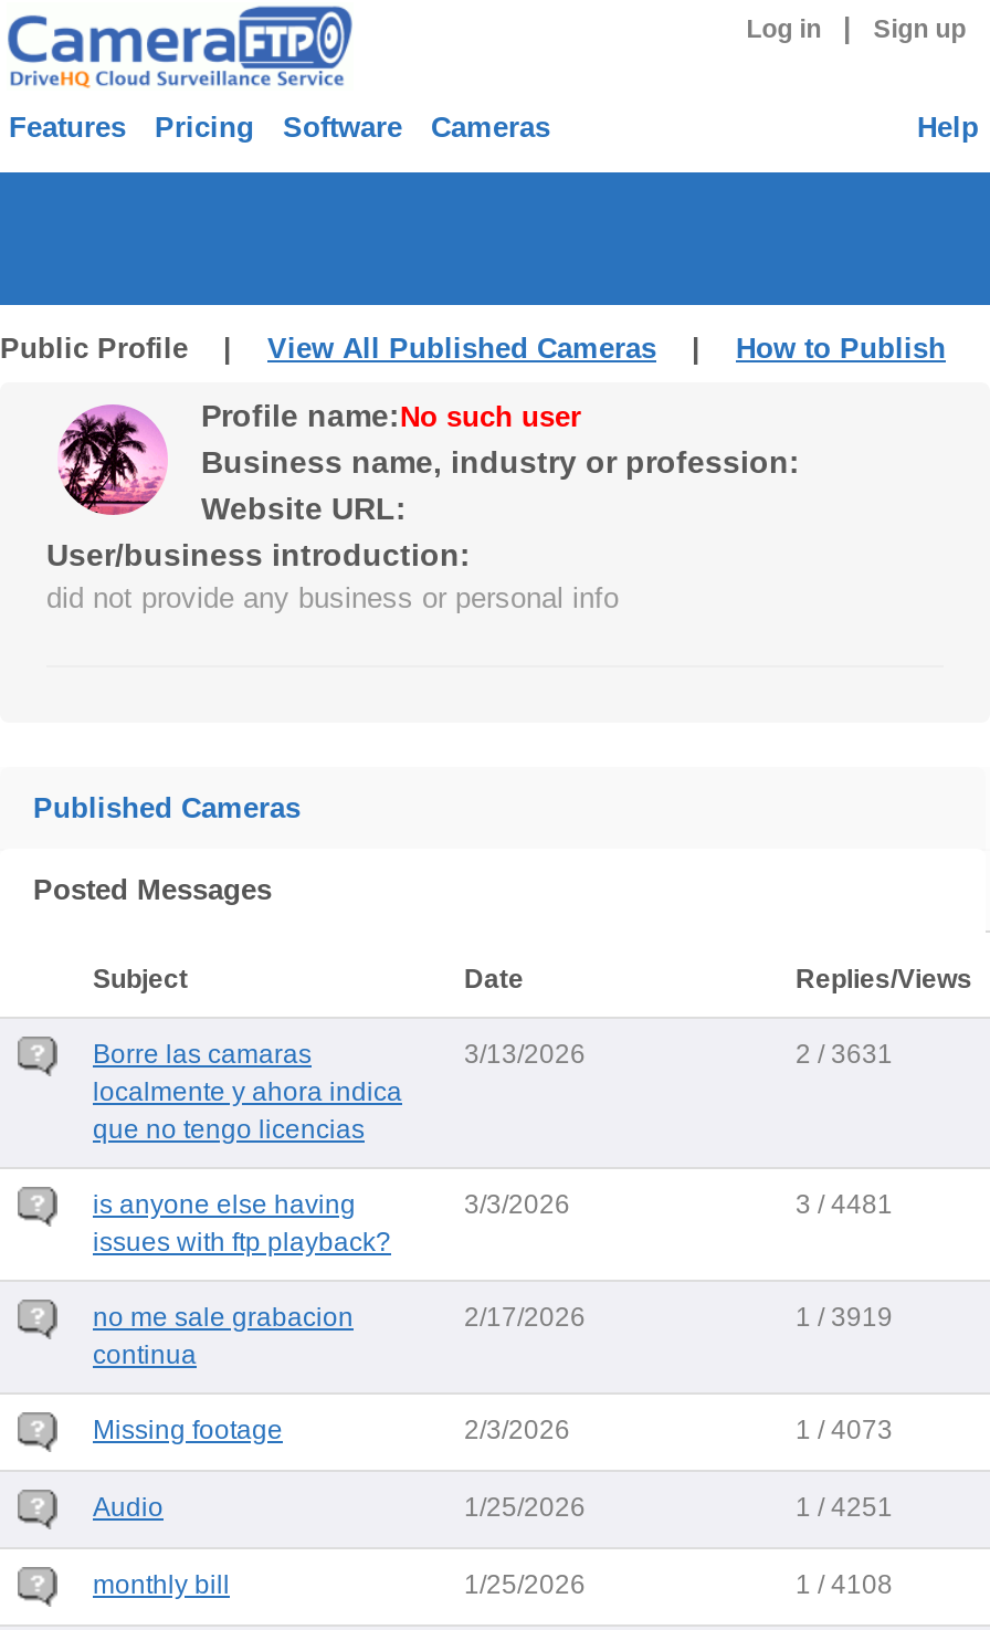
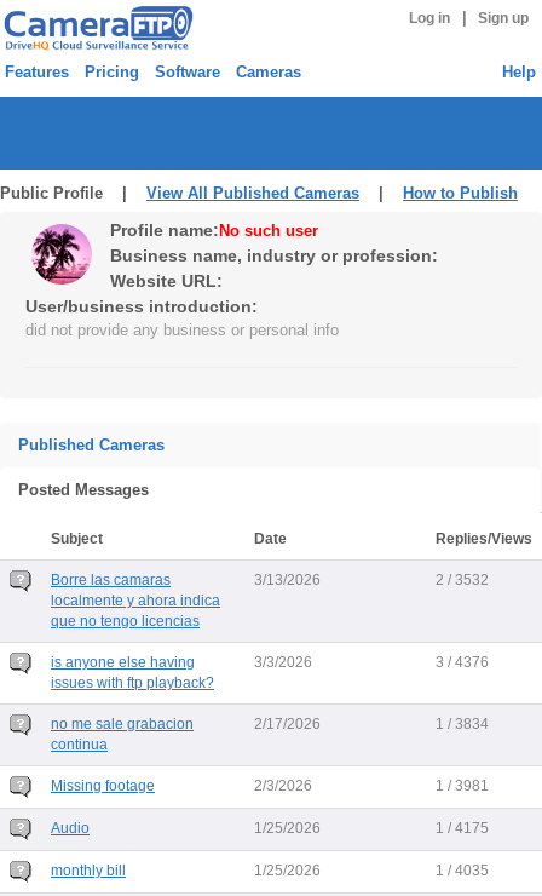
- 2 / 3631
+ 2 / 3532

- 3 / 4481
+ 3 / 4376

- 1 / 3919
+ 1 / 3834

- 1 / 4073
+ 1 / 3981

- 1 / 4251
+ 1 / 4175

- 1 / 4108
+ 1 / 4035
